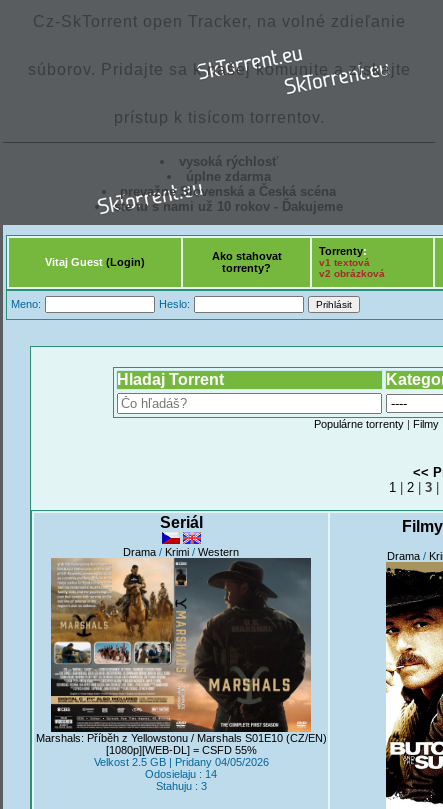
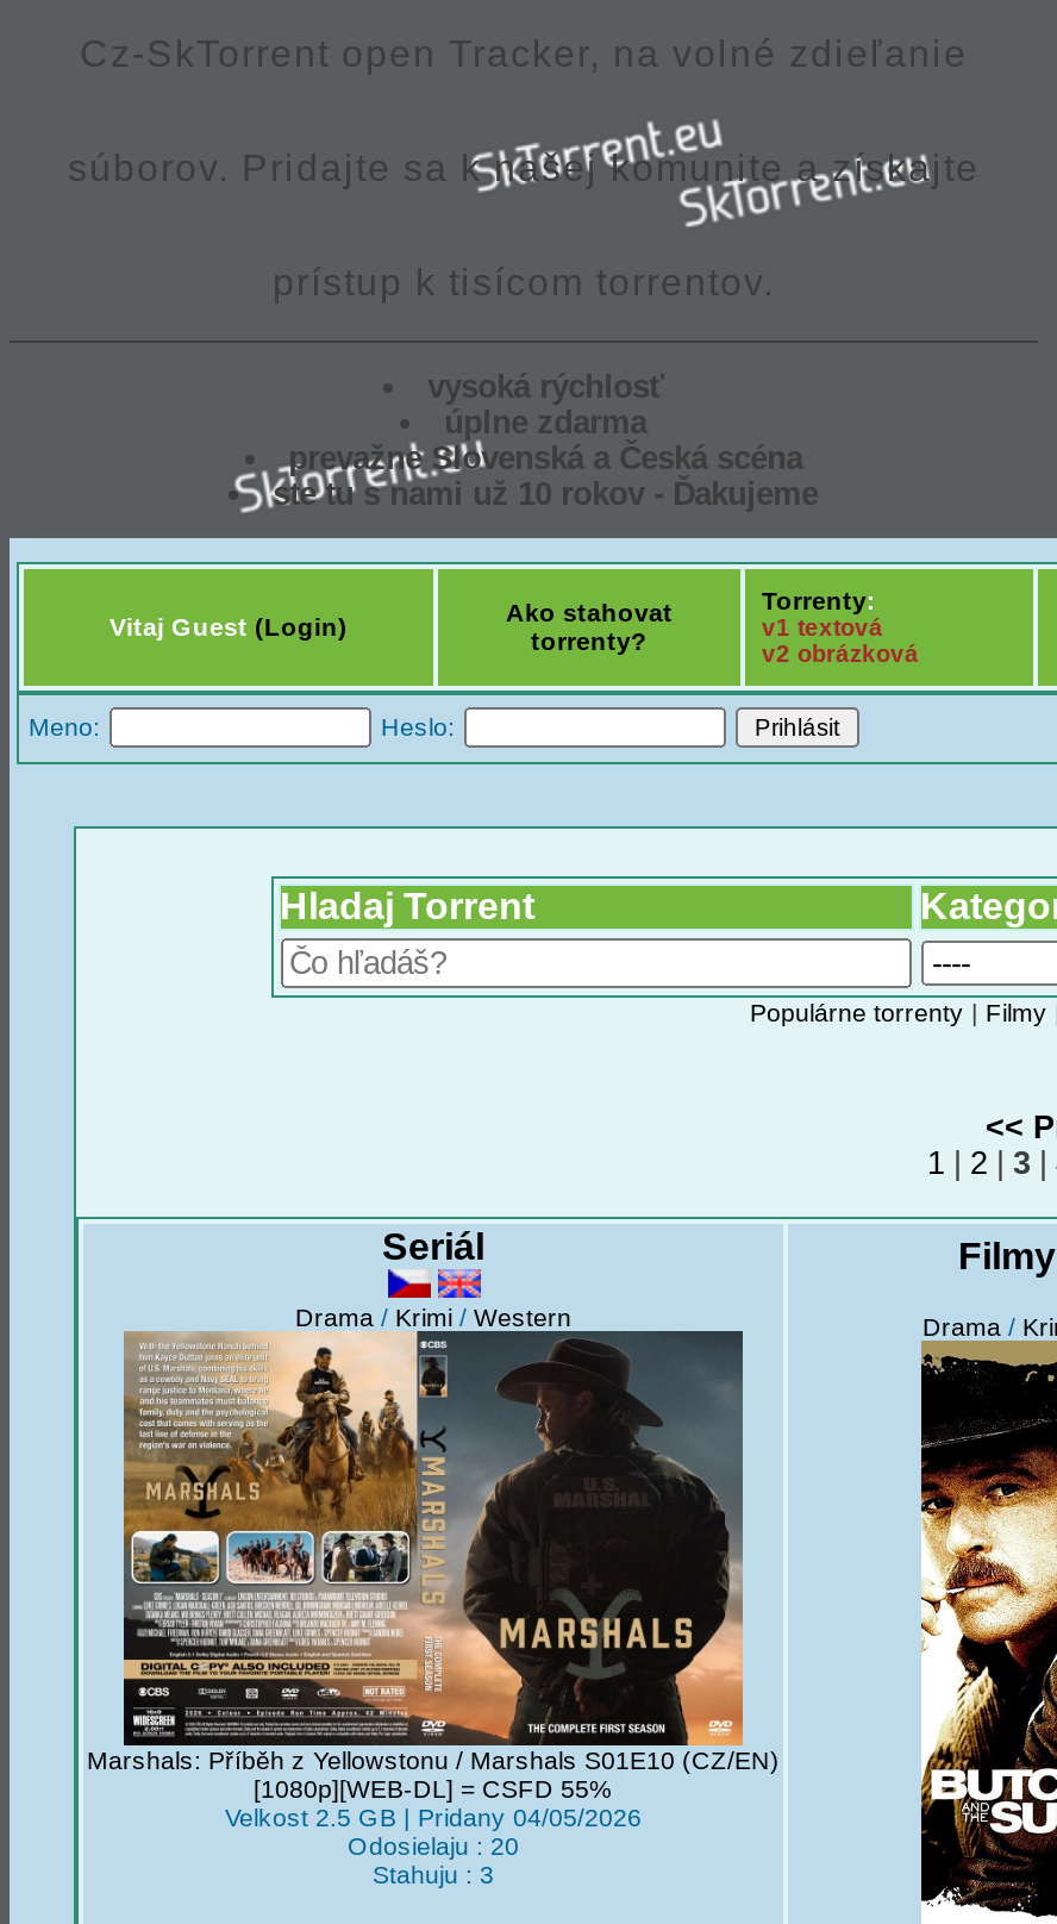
- Odosielaju : 14
+ Odosielaju : 20
